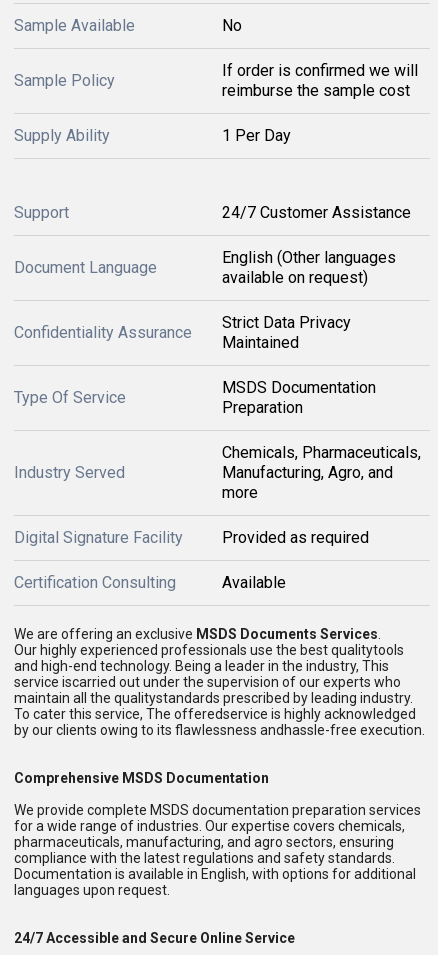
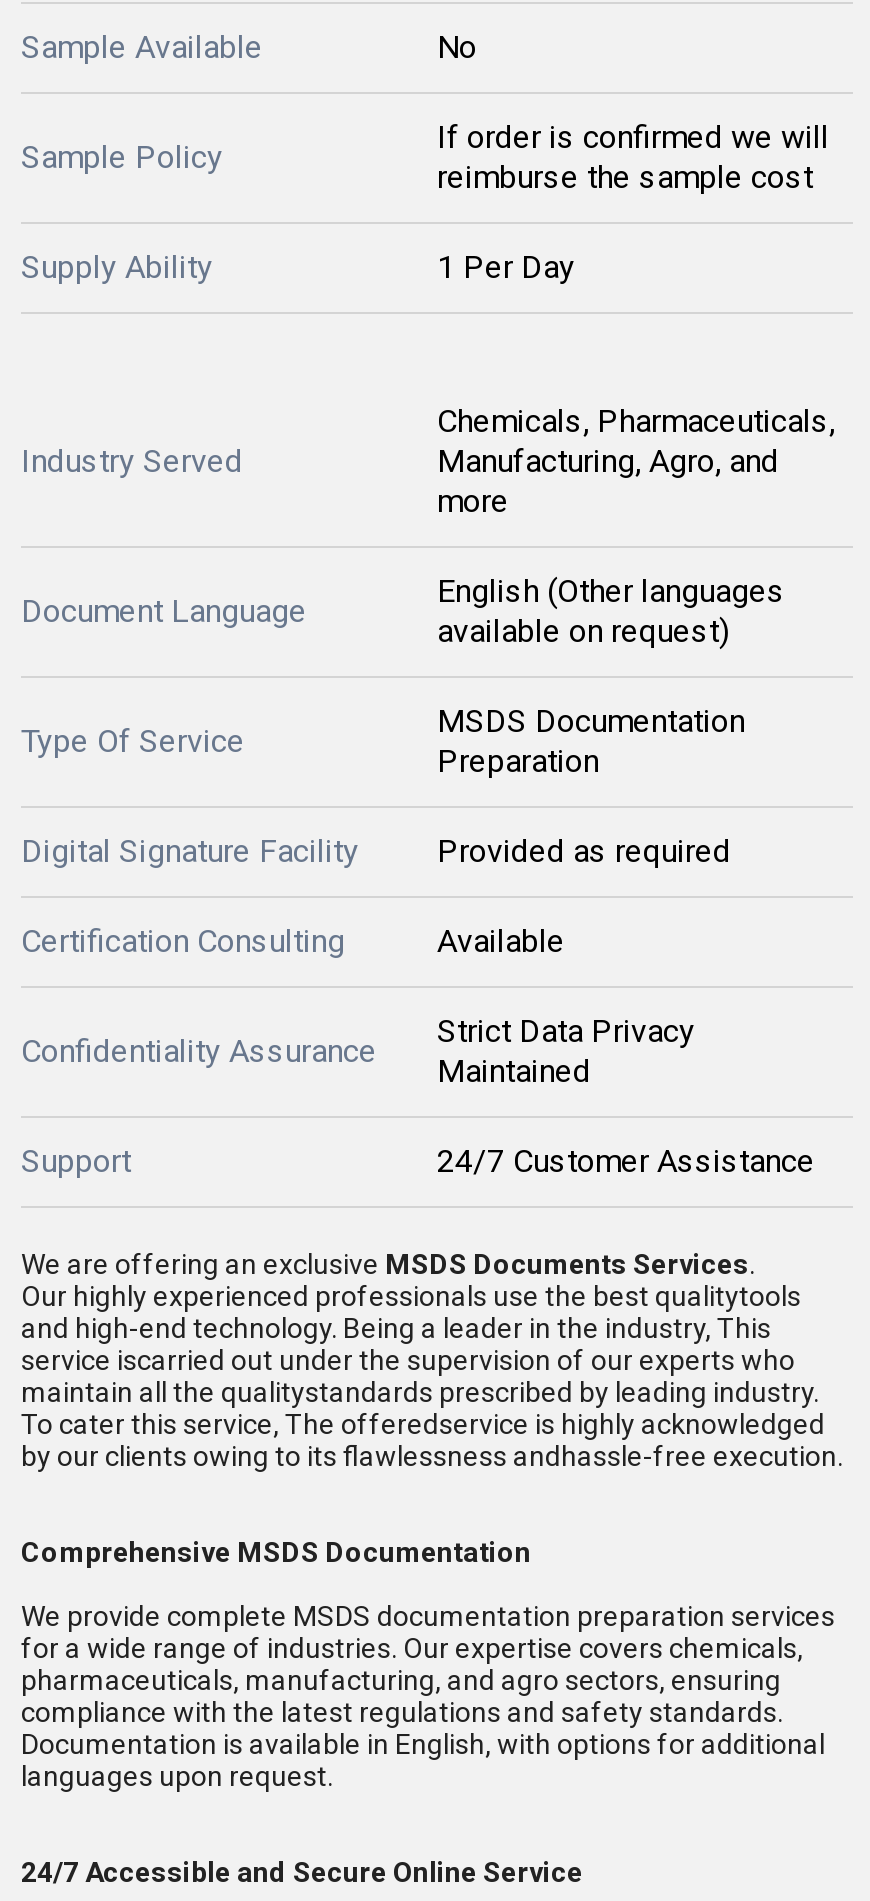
moved down: Support | 24/7 Customer Assistance

moved down: English (Other languages | available on request)

moved down: Document Language

moved down: Strict Data Privacy | Maintained

moved down: Confidentiality Assurance

moved down: MSDS Documentation | Preparation

moved down: Type Of Service

moved up: Industry Served | Chemicals, Pharmaceuticals, | Manufacturing, Agro, and | more

moved up: Digital Signature Facility | Provided as required | Certification Consulting | Available
